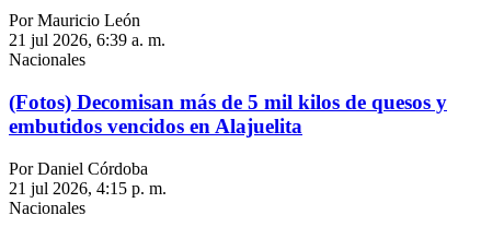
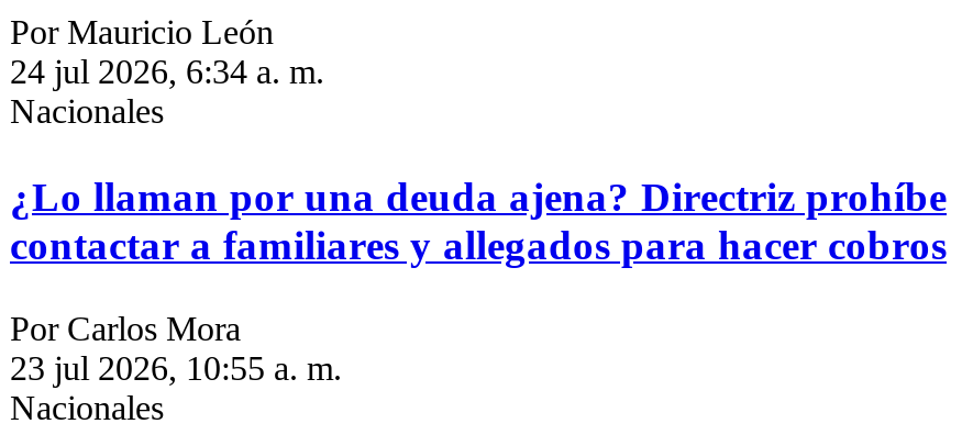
- 21 jul 2026, 6:39 a. m.
+ 24 jul 2026, 6:34 a. m.

- (Fotos) Decomisan más de 5 mil kilos de quesos y
- embutidos vencidos en Alajuelita
+ ¿Lo llaman por una deuda ajena? Directriz prohíbe
+ contactar a familiares y allegados para hacer cobros

- Por Daniel Córdoba
- 21 jul 2026, 4:15 p. m.
+ Por Carlos Mora
+ 23 jul 2026, 10:55 a. m.
